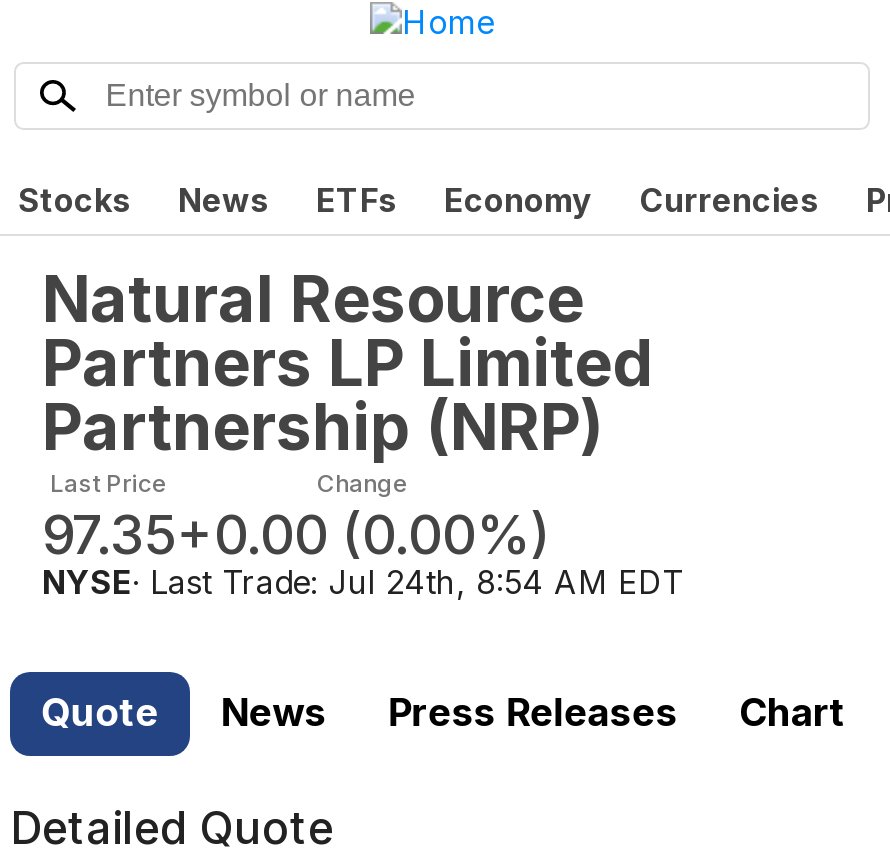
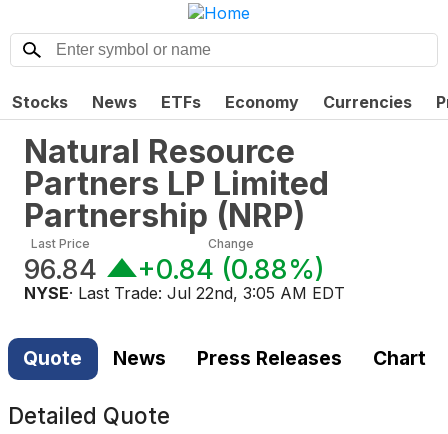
- 97.35
+ 96.84

- +0.00 (0.00%)
+ +0.84 (0.88%)

- NYSE · Last Trade: Jul 24th, 8:54 AM EDT
+ NYSE · Last Trade: Jul 22nd, 3:05 AM EDT
